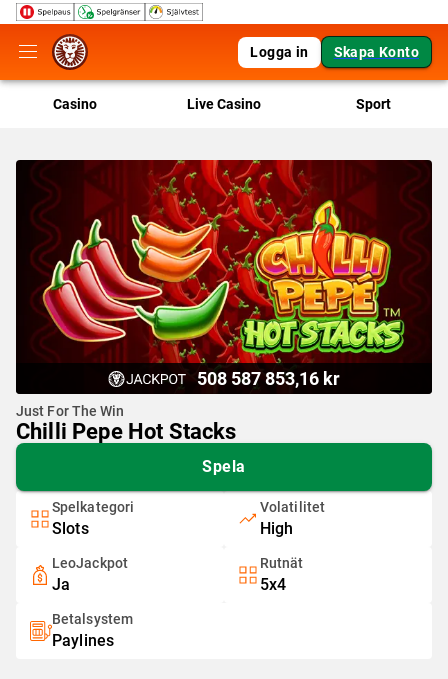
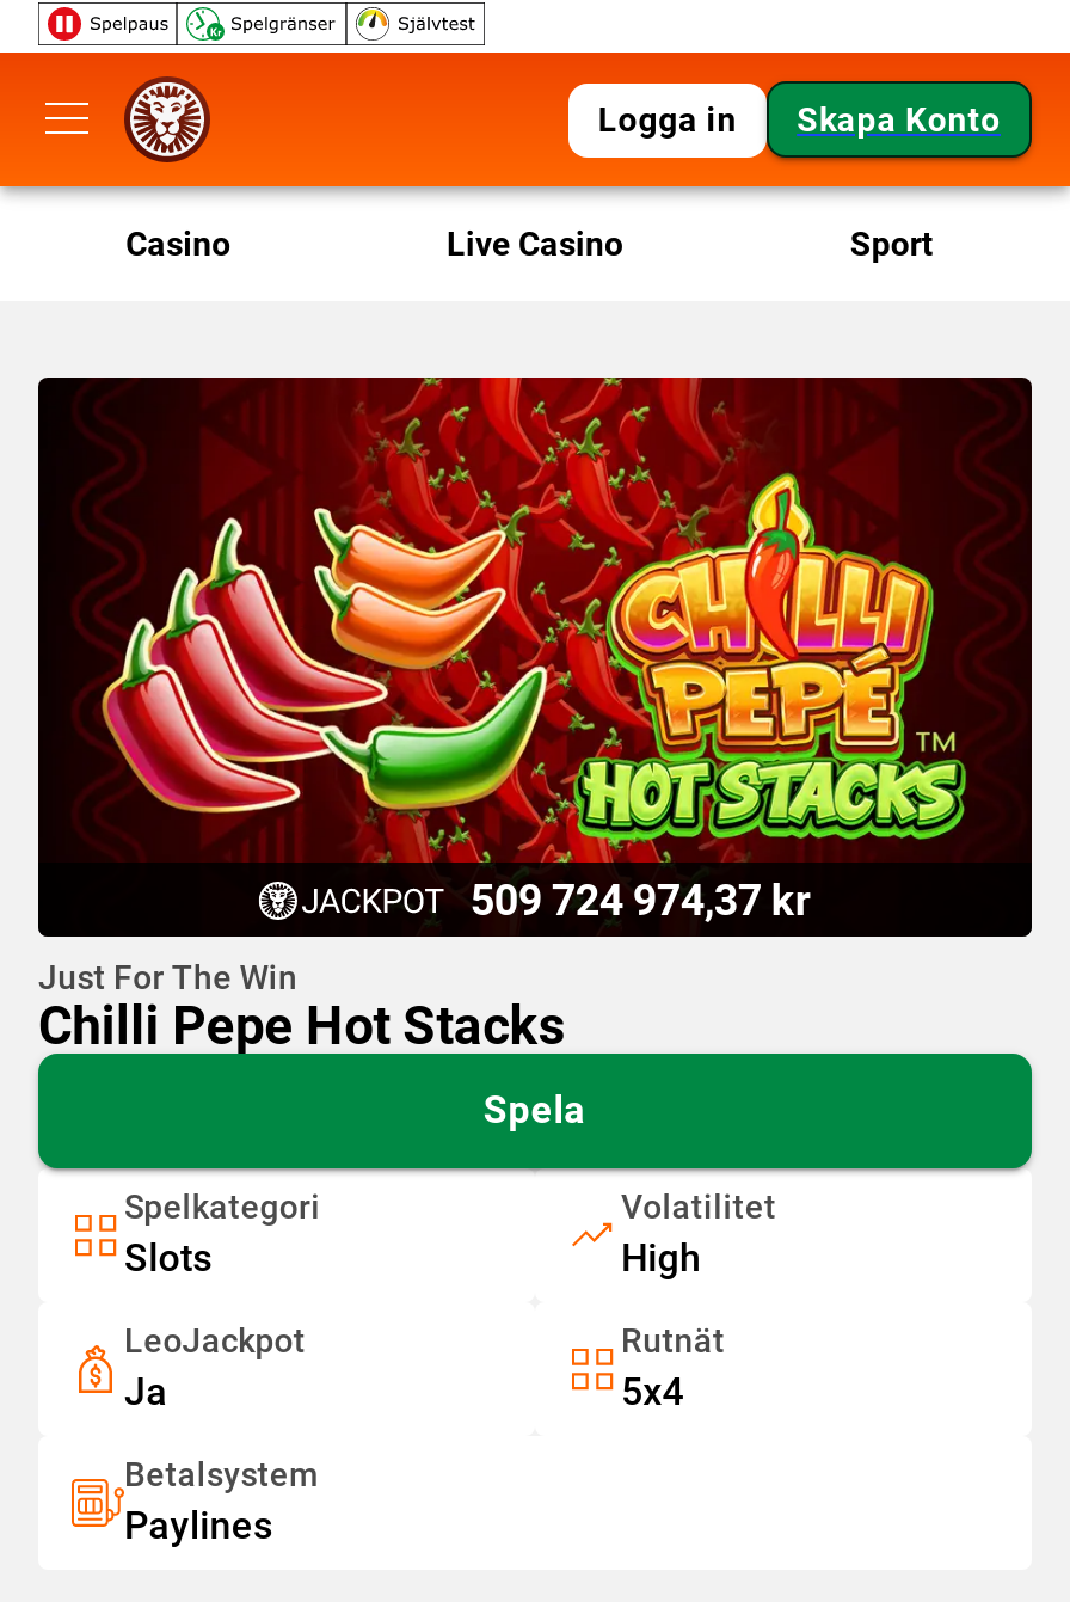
- 508 587 853,16 kr
+ 509 724 974,37 kr
